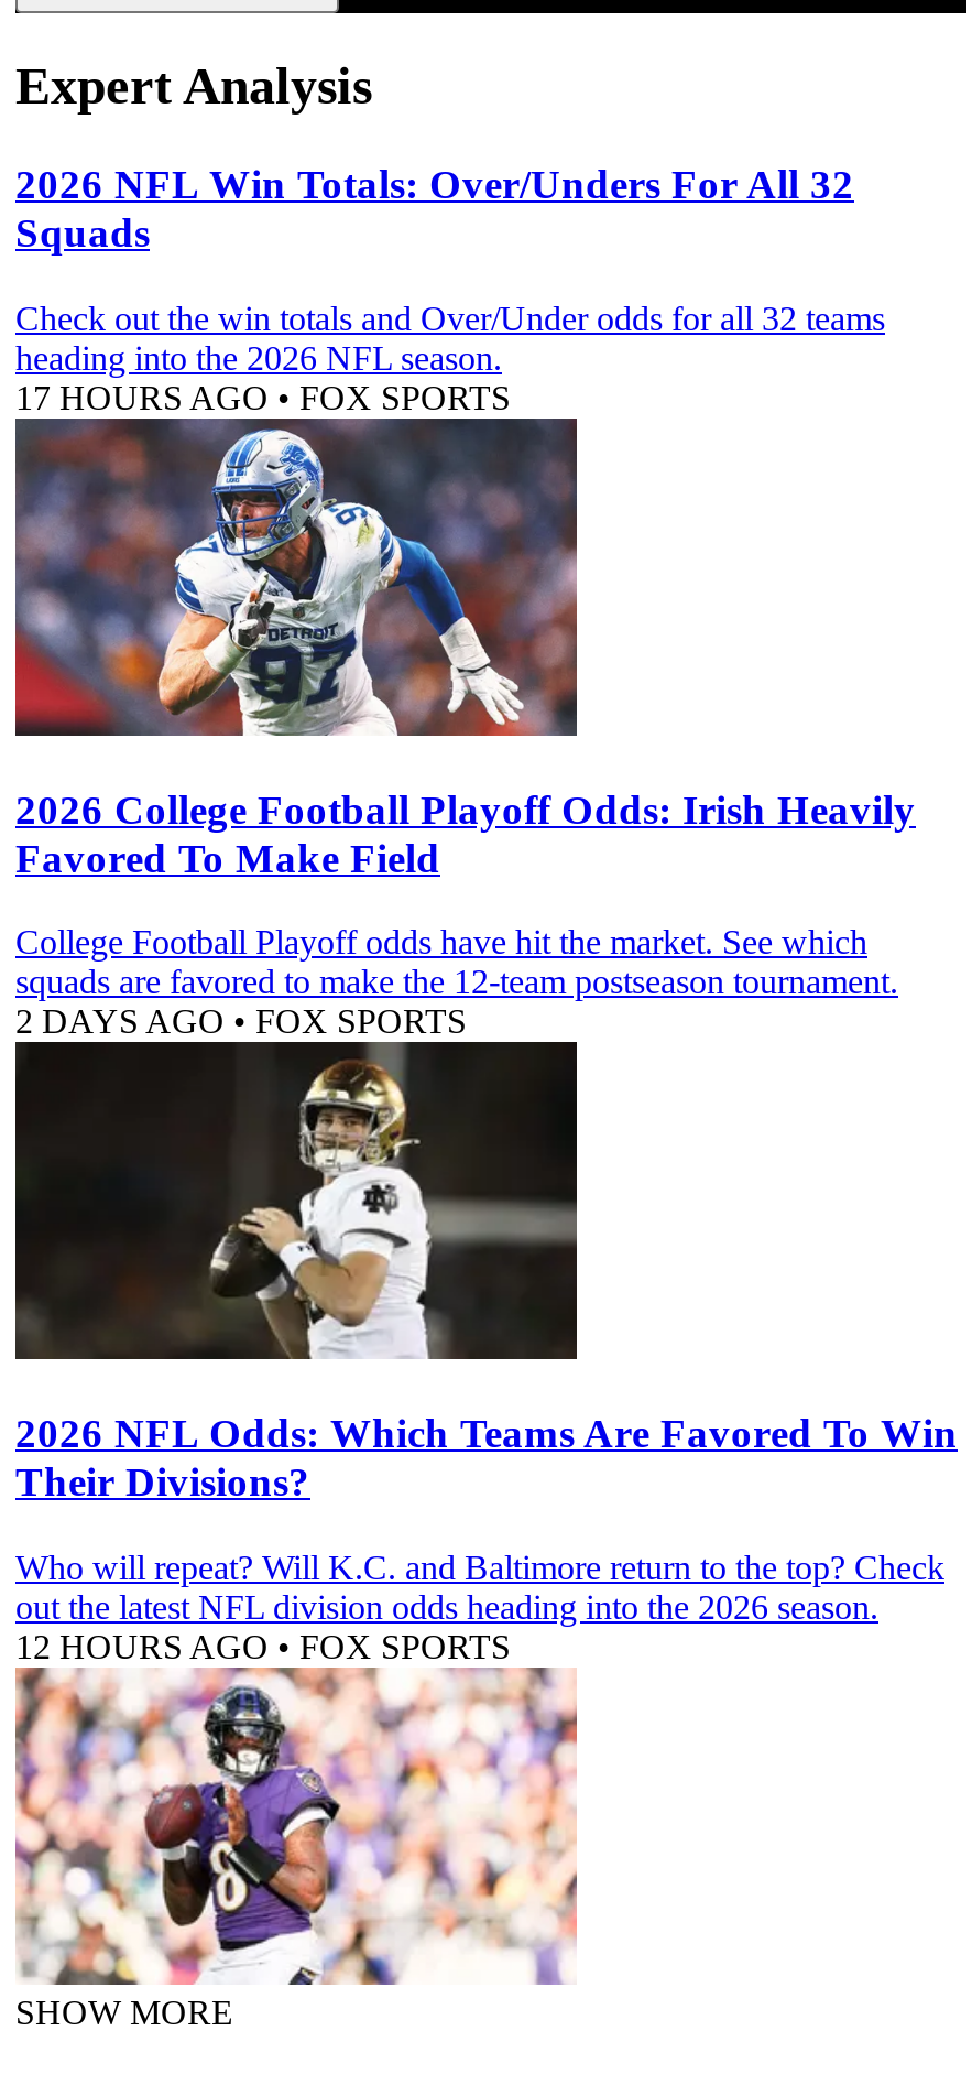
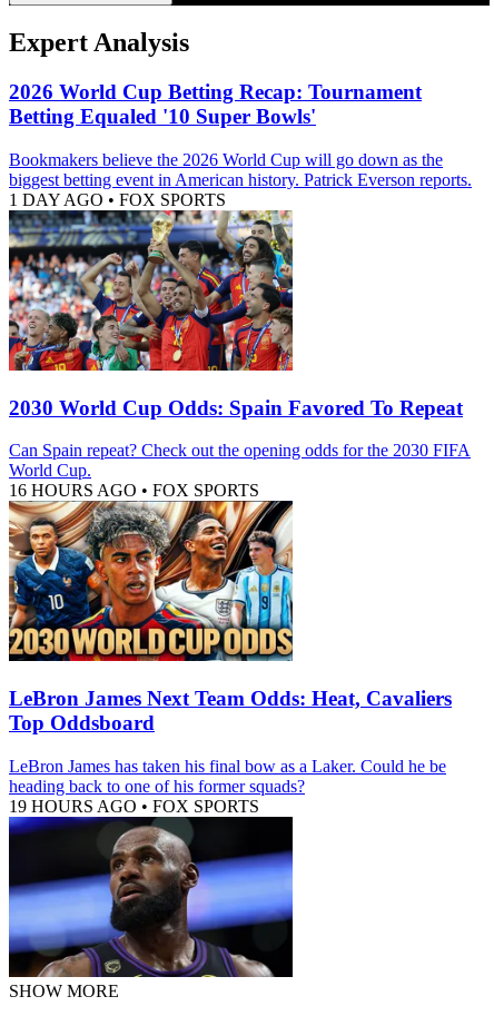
- 2026 NFL Win Totals: Over/Unders For All 32
- Squads
+ 2026 World Cup Betting Recap: Tournament
+ Betting Equaled '10 Super Bowls'

- Check out the win totals and Over/Under odds for all 32 teams
- heading into the 2026 NFL season.
- 17 HOURS AGO • FOX SPORTS
+ Bookmakers believe the 2026 World Cup will go down as the
+ biggest betting event in American history. Patrick Everson reports.
+ 1 DAY AGO • FOX SPORTS

- [image]
- 2026 College Football Playoff Odds: Irish Heavily
- Favored To Make Field
+ [image]
+ 2030 World Cup Odds: Spain Favored To Repeat

- College Football Playoff odds have hit the market. See which
- squads are favored to make the 12-team postseason tournament.
- 2 DAYS AGO • FOX SPORTS
+ Can Spain repeat? Check out the opening odds for the 2030 FIFA
+ World Cup.
+ 16 HOURS AGO • FOX SPORTS

- [image]
- 2026 NFL Odds: Which Teams Are Favored To Win
- Their Divisions?
+ [image]
+ LeBron James Next Team Odds: Heat, Cavaliers
+ Top Oddsboard

- Who will repeat? Will K.C. and Baltimore return to the top? Check
- out the latest NFL division odds heading into the 2026 season.
- 12 HOURS AGO • FOX SPORTS
+ LeBron James has taken his final bow as a Laker. Could he be
+ heading back to one of his former squads?
+ 19 HOURS AGO • FOX SPORTS

- [image]
+ [image]
